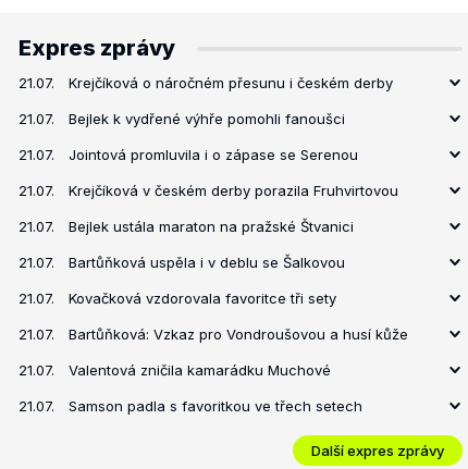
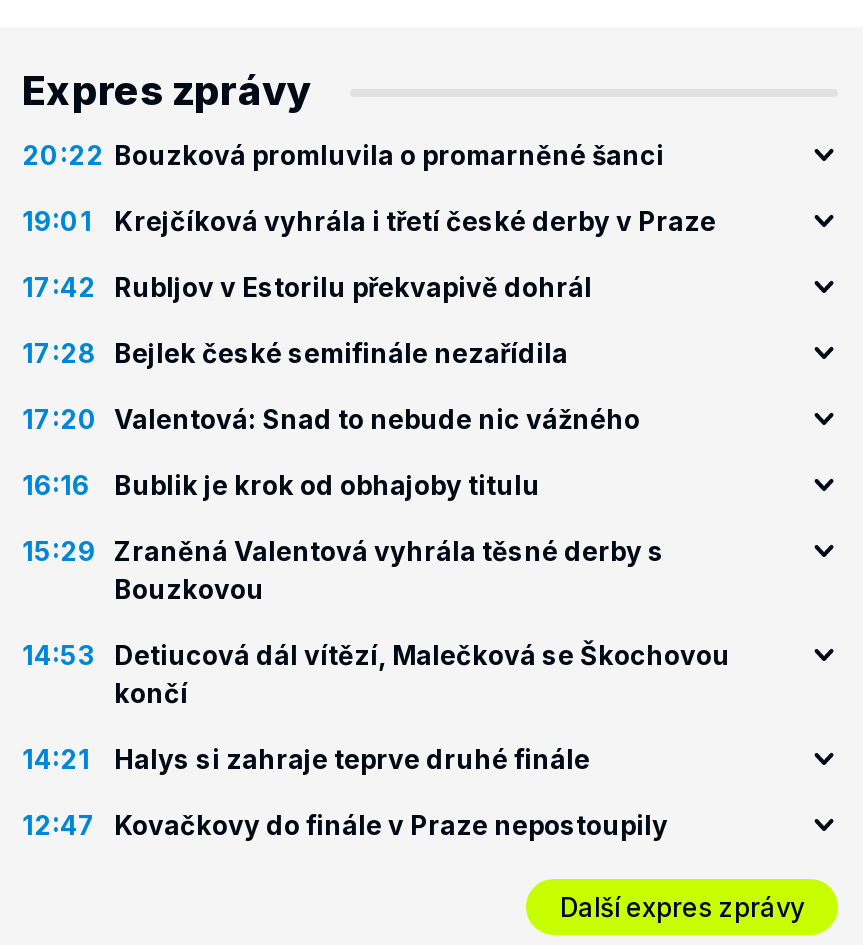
- 21.07.
- Krejčíková o náročném přesunu i českém derby
+ 20:22 Bouzková promluvila o promarněné šanci

- 21.07.
- Bejlek k vydřené výhře pomohli fanoušci
+ 19:01
+ Krejčíková vyhrála i třetí české derby v Praze

- 21.07.
- Jointová promluvila i o zápase se Serenou
+ 17:42 Rubljov v Estorilu překvapivě dohrál

- 21.07.
- Krejčíková v českém derby porazila Fruhvirtovou
+ 17:28 Bejlek české semifinále nezařídila

- 21.07.
- Bejlek ustála maraton na pražské Štvanici
+ 17:20 Valentová: Snad to nebude nic vážného

- 21.07.
- Bartůňková uspěla i v deblu se Šalkovou
+ 16:16
+ Bublik je krok od obhajoby titulu

- 21.07.
- Kovačková vzdorovala favoritce tři sety
+ 15:29 Zraněná Valentová vyhrála těsné derby s
+ Bouzkovou

- 21.07.
- Bartůňková: Vzkaz pro Vondroušovou a husí kůže
+ 14:53 Detiucová dál vítězí, Malečková se Škochovou
+ končí

- 21.07.
- Valentová zničila kamarádku Muchové
+ 14:21
+ Halys si zahraje teprve druhé finále

- 21.07.
- Samson padla s favoritkou ve třech setech
+ 12:47 Kovačkovy do finále v Praze nepostoupily
